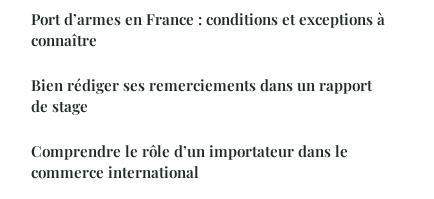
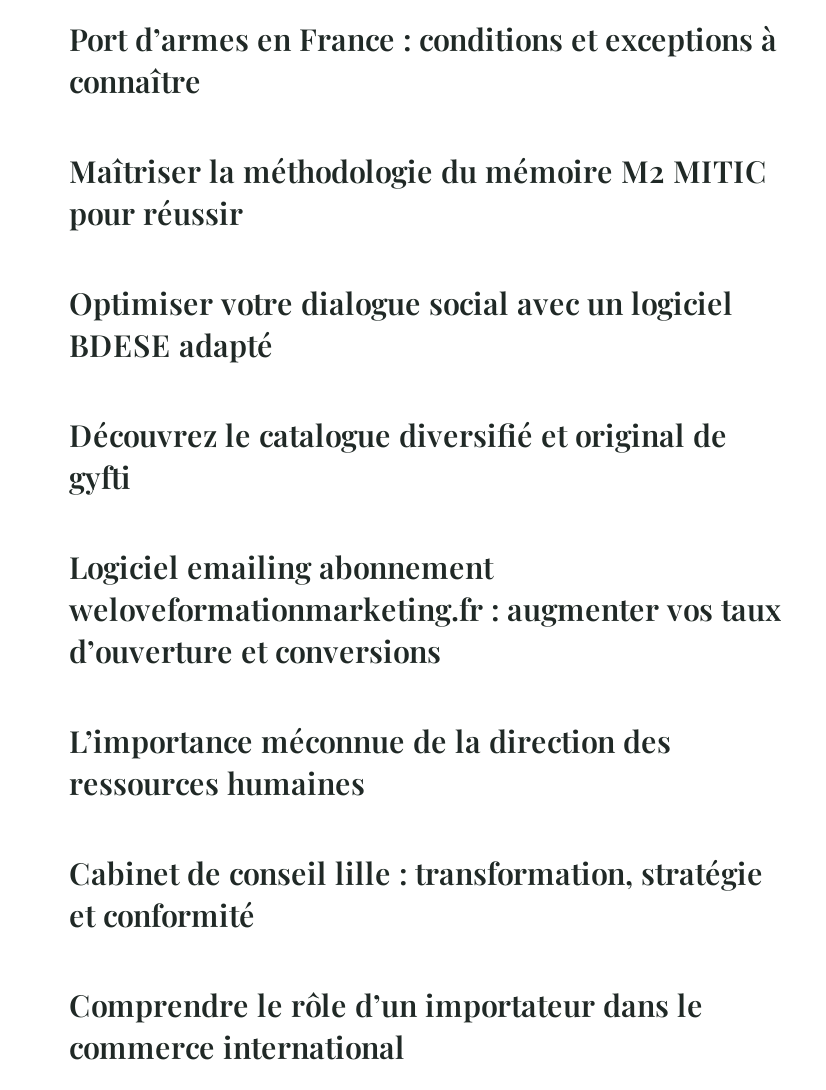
- Bien rédiger ses remerciements dans un rapport
- de stage
+ Maîtriser la méthodologie du mémoire M2 MITIC
+ pour réussir
+ Optimiser votre dialogue social avec un logiciel
+ BDESE adapté
+ Découvrez le catalogue diversifié et original de
+ gyfti
+ Logiciel emailing abonnement
+ weloveformationmarketing.fr : augmenter vos taux
+ d’ouverture et conversions
+ L’importance méconnue de la direction des
+ ressources humaines
+ Cabinet de conseil lille : transformation, stratégie
+ et conformité
